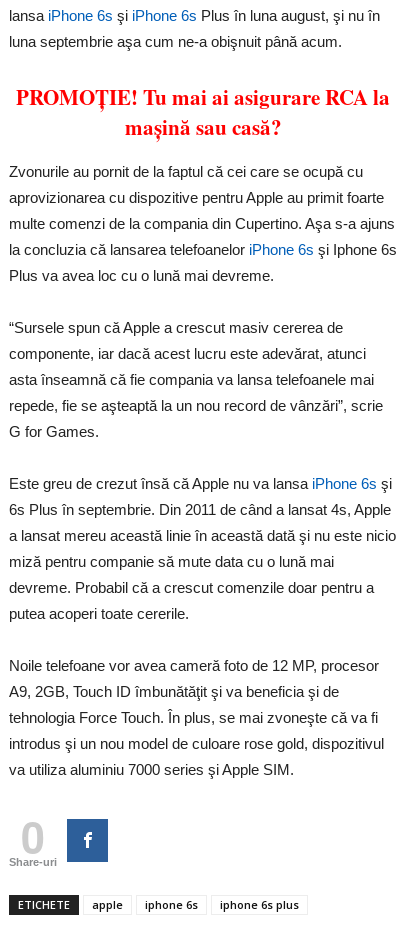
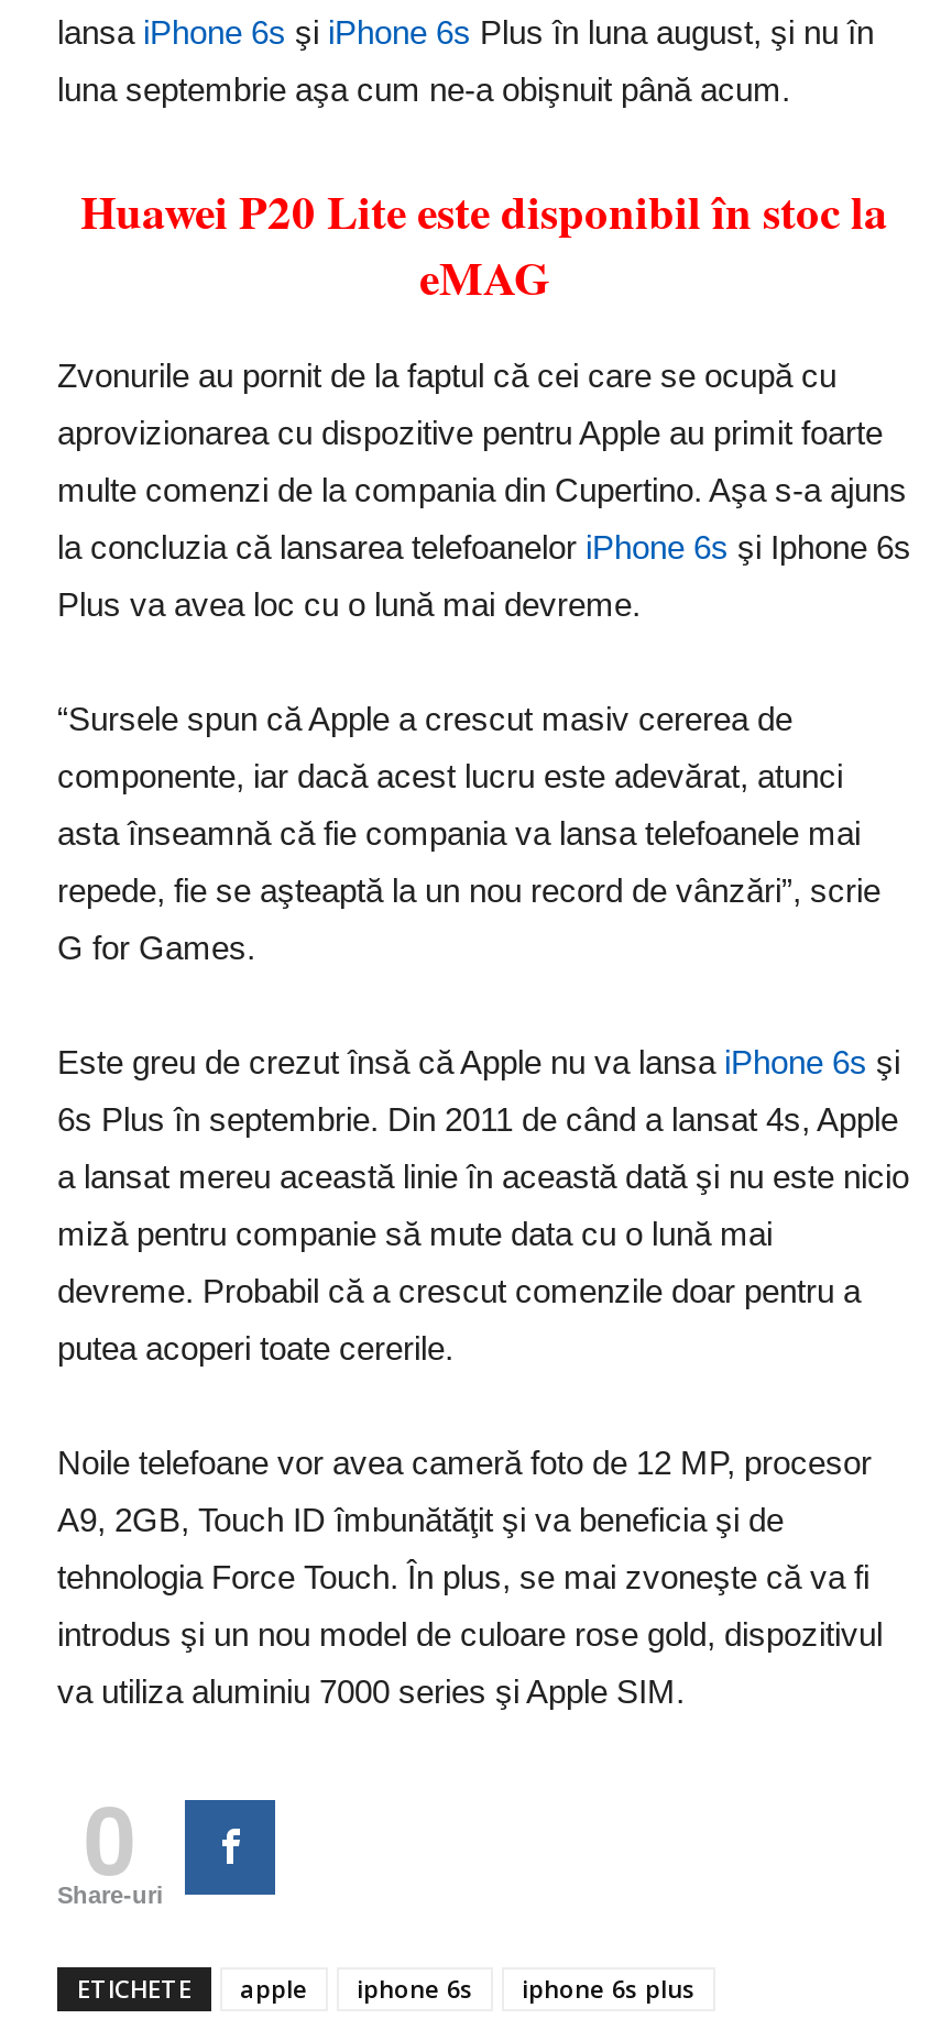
- PROMOȚIE! Tu mai ai asigurare RCA la
- mașină sau casă?
+ Huawei P20 Lite este disponibil în stoc la
+ eMAG
